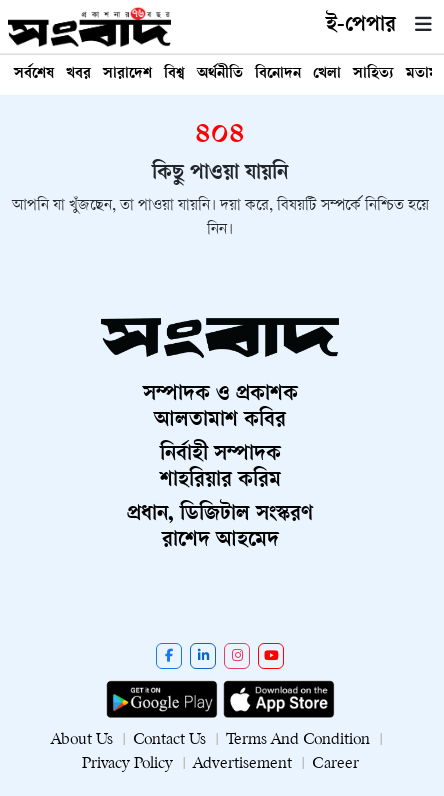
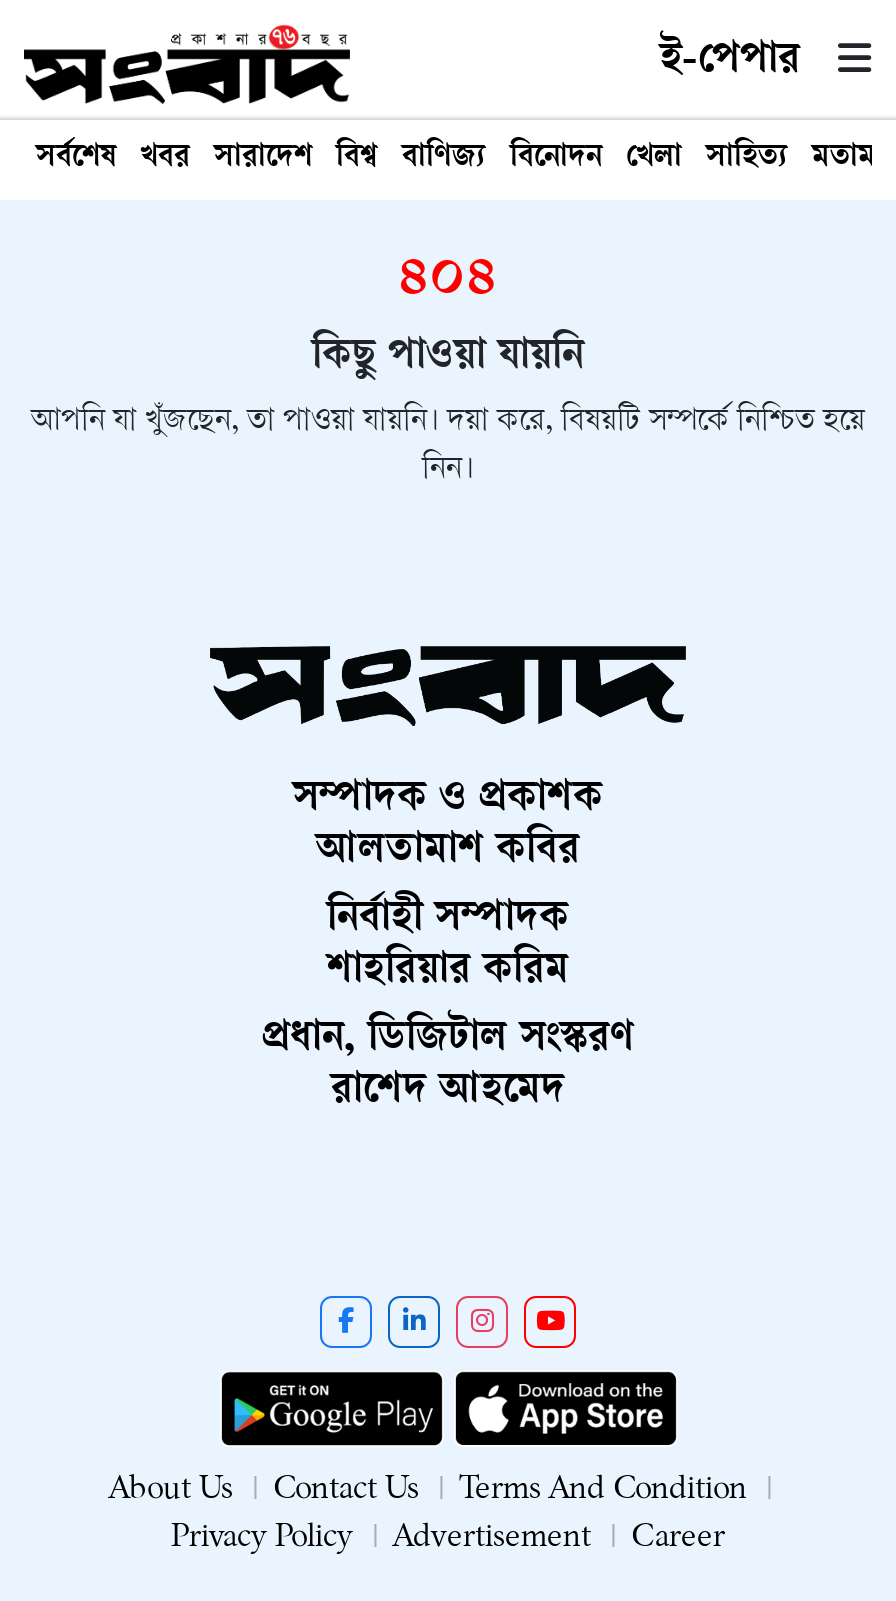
- অর্থনীতি
+ বাণিজ্য
